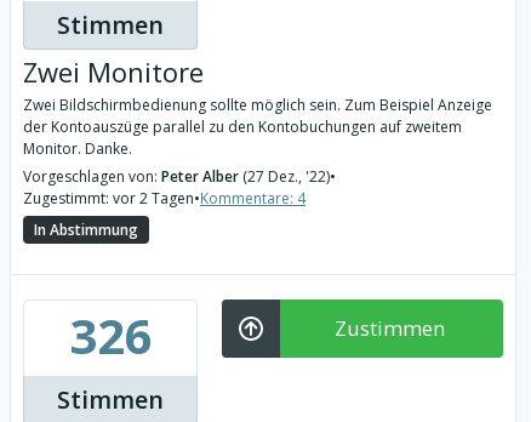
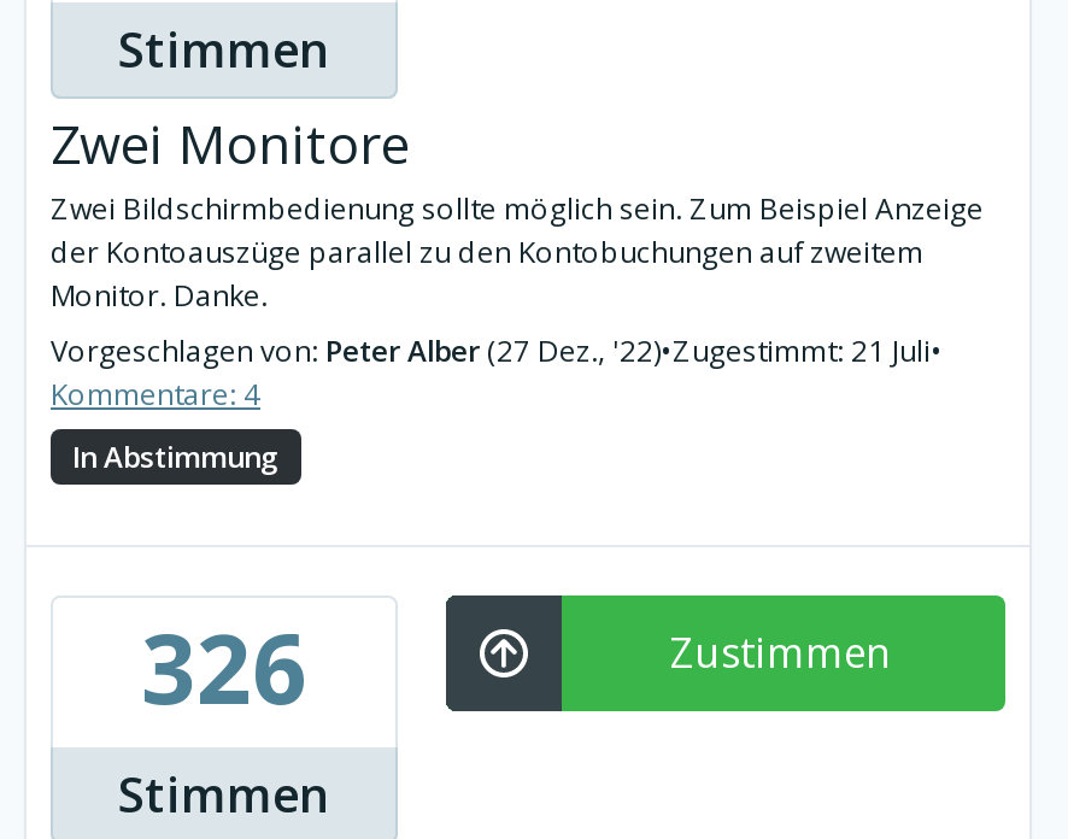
- Vorgeschlagen von: Peter Alber (27 Dez., '22)•
- Zugestimmt: vor 2 Tagen•Kommentare: 4
+ Vorgeschlagen von: Peter Alber (27 Dez., '22)•Zugestimmt: 21 Juli•
+ Kommentare: 4
